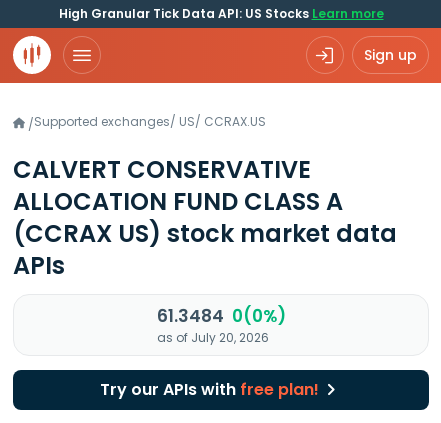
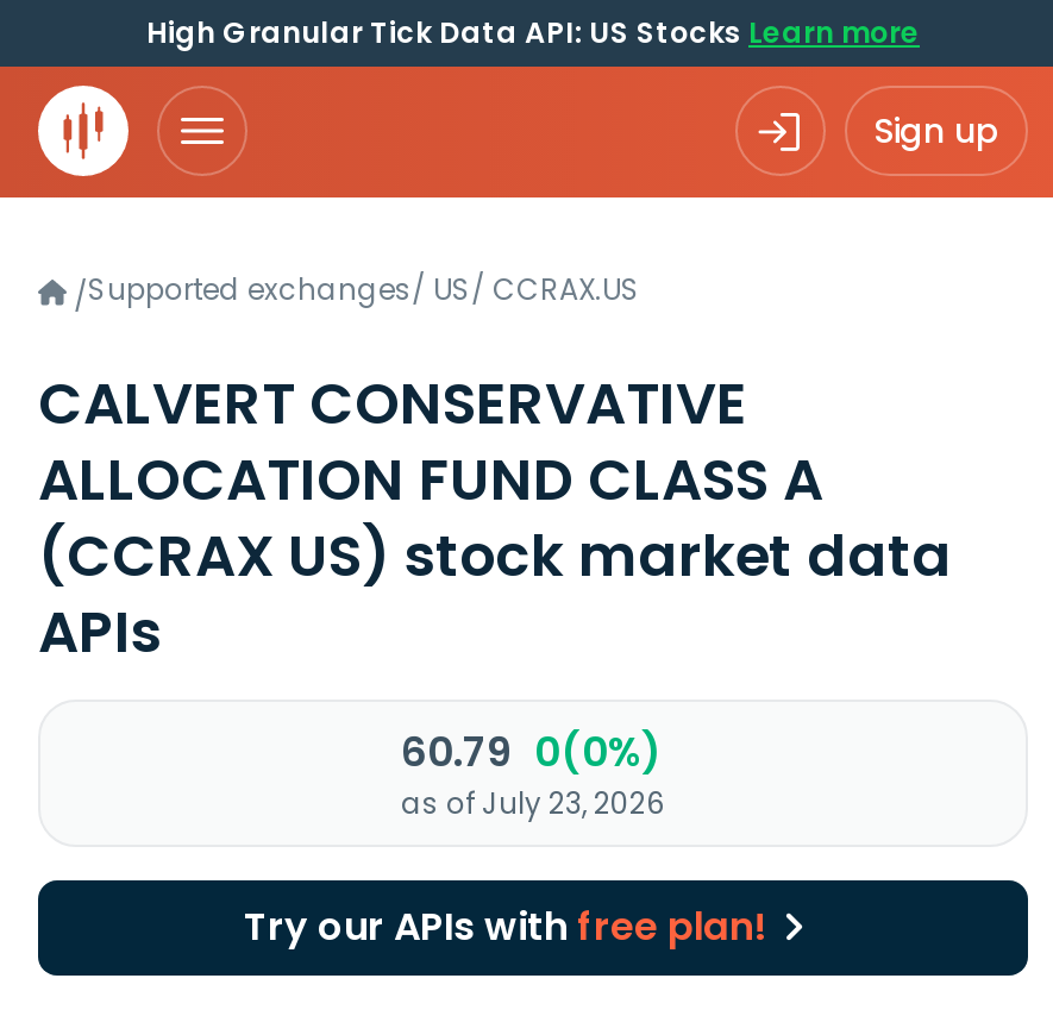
- 61.3484 0(0%)
+ 60.79 0(0%)

- as of July 20, 2026
+ as of July 23, 2026
